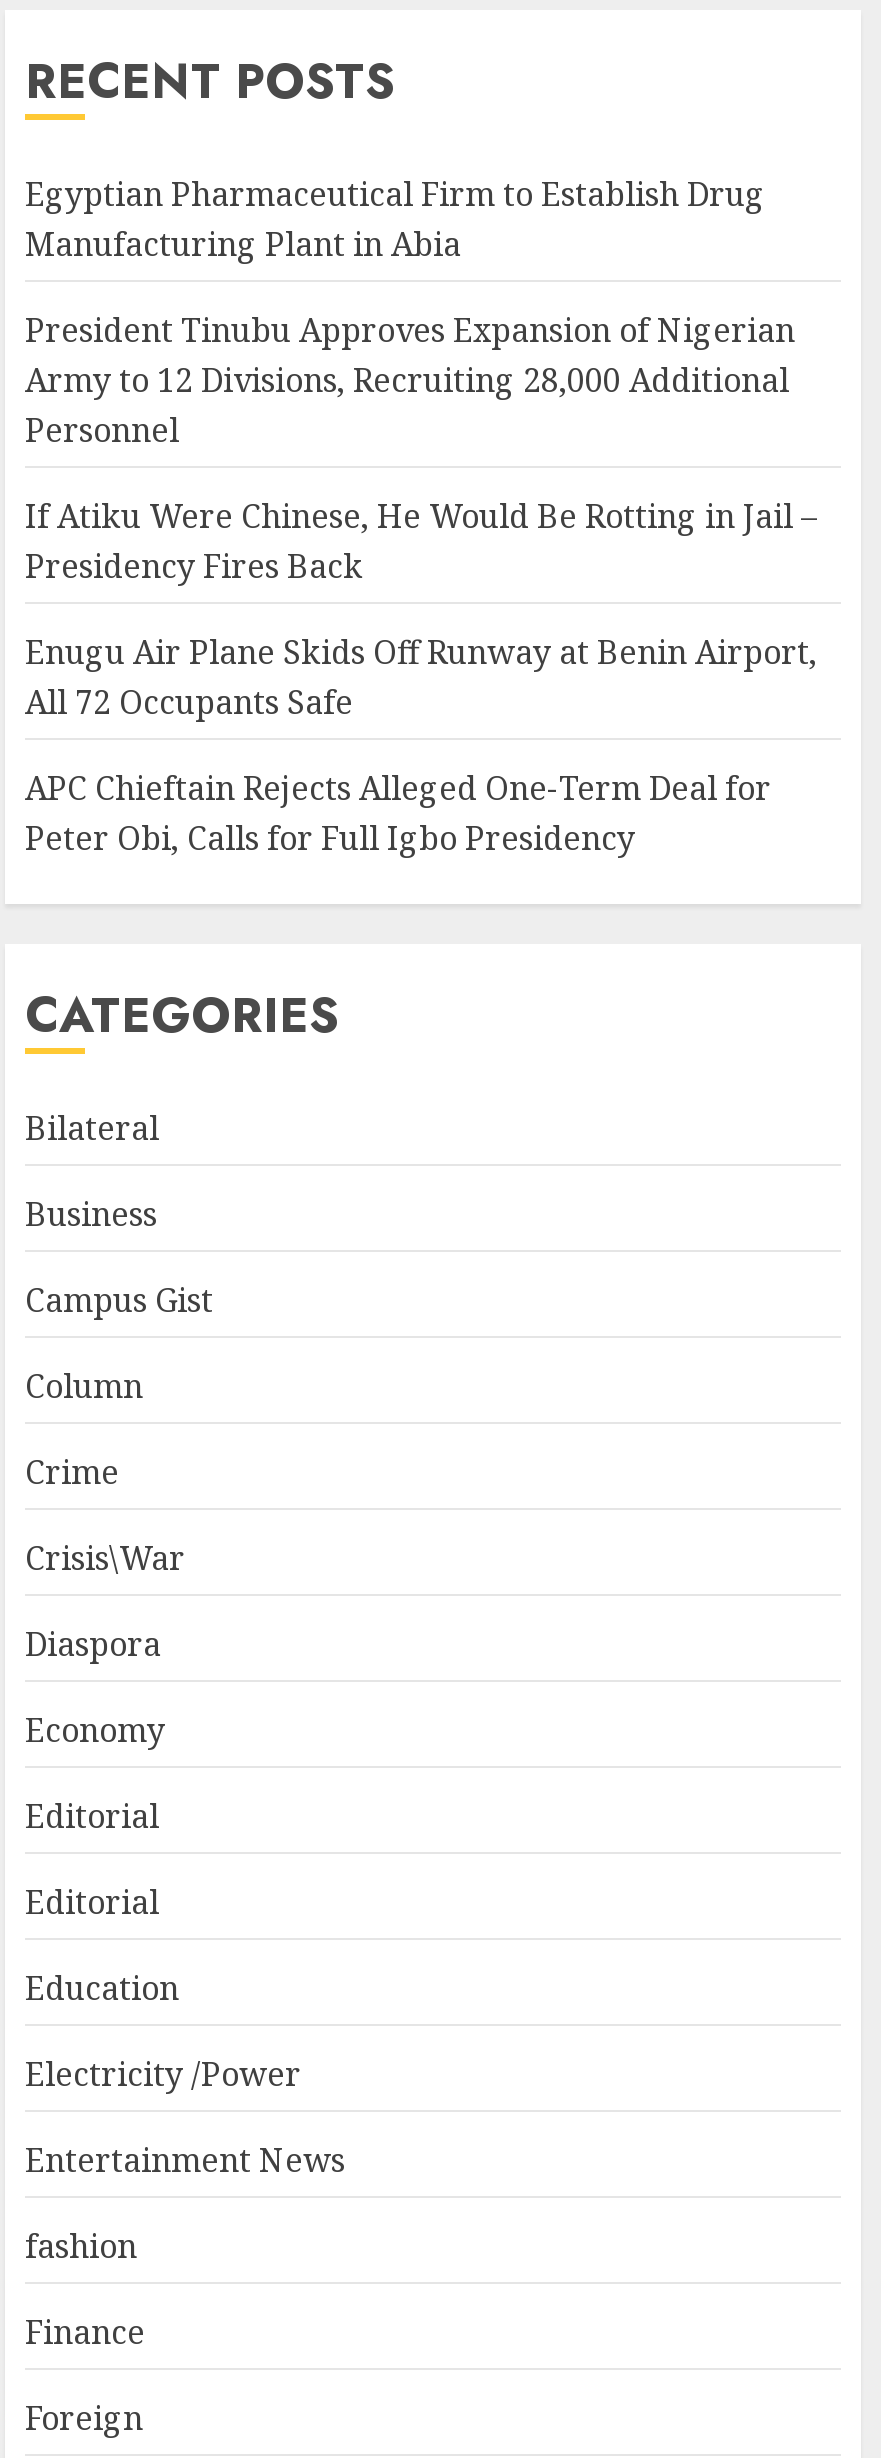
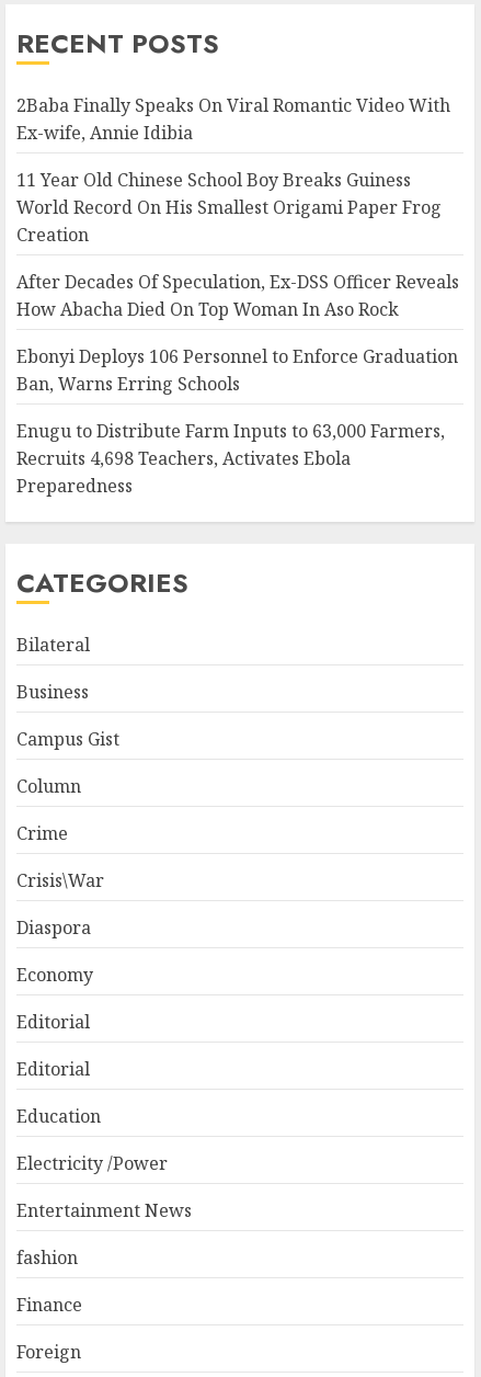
- Egyptian Pharmaceutical Firm to Establish Drug
- Manufacturing Plant in Abia
+ 2Baba Finally Speaks On Viral Romantic Video With
+ Ex-wife, Annie Idibia

- President Tinubu Approves Expansion of Nigerian
- Army to 12 Divisions, Recruiting 28,000 Additional
- Personnel
+ 11 Year Old Chinese School Boy Breaks Guiness
+ World Record On His Smallest Origami Paper Frog
+ Creation

- If Atiku Were Chinese, He Would Be Rotting in Jail –
- Presidency Fires Back
+ After Decades Of Speculation, Ex-DSS Officer Reveals
+ How Abacha Died On Top Woman In Aso Rock

- Enugu Air Plane Skids Off Runway at Benin Airport,
- All 72 Occupants Safe
+ Ebonyi Deploys 106 Personnel to Enforce Graduation
+ Ban, Warns Erring Schools

- APC Chieftain Rejects Alleged One-Term Deal for
- Peter Obi, Calls for Full Igbo Presidency
+ Enugu to Distribute Farm Inputs to 63,000 Farmers,
+ Recruits 4,698 Teachers, Activates Ebola
+ Preparedness
